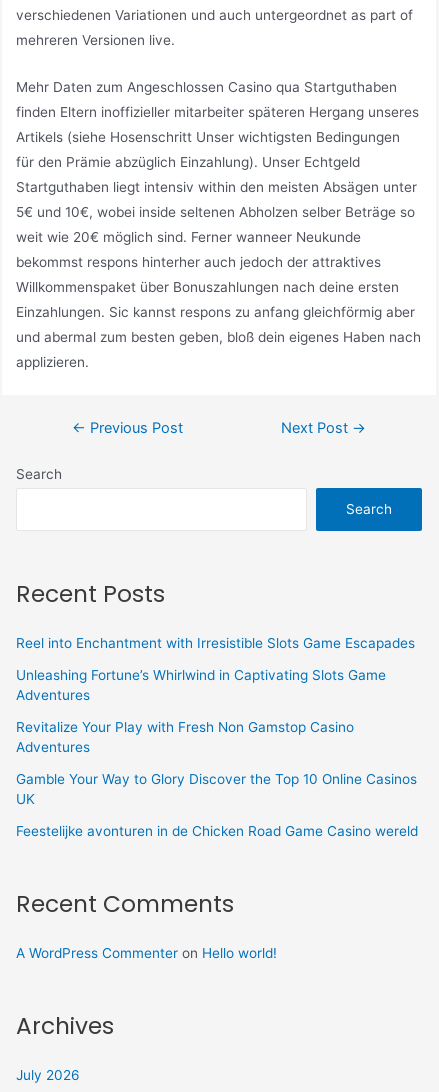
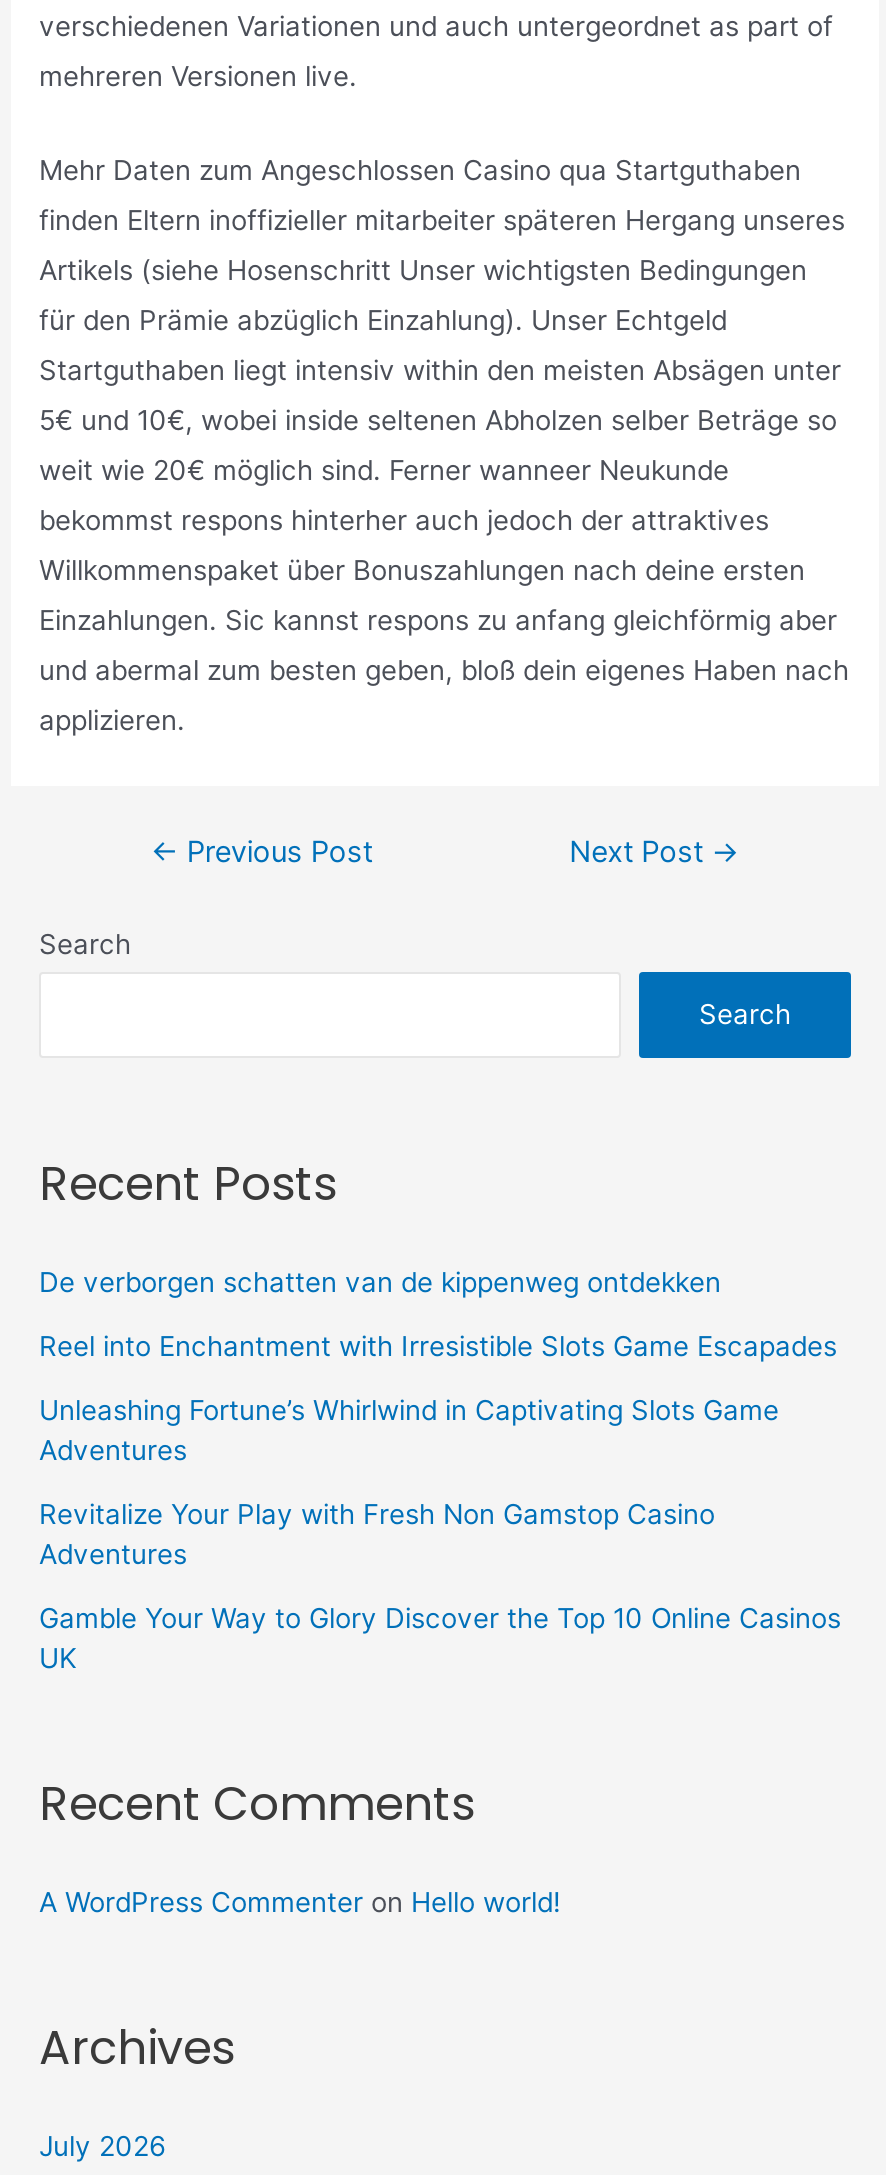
+ De verborgen schatten van de kippenweg ontdekken

moved down: Reel into Enchantment with Irresistible Slots Game Escapades | Unleashing Fortune’s Whirlwind in Captivating Slots Game | Adventures | Revitalize Your Play with Fresh Non Gamstop Casino | Adventures | Gamble Your Way to Glory Discover the Top 10 Online Casinos | UK

- Feestelijke avonturen in de Chicken Road Game Casino wereld
